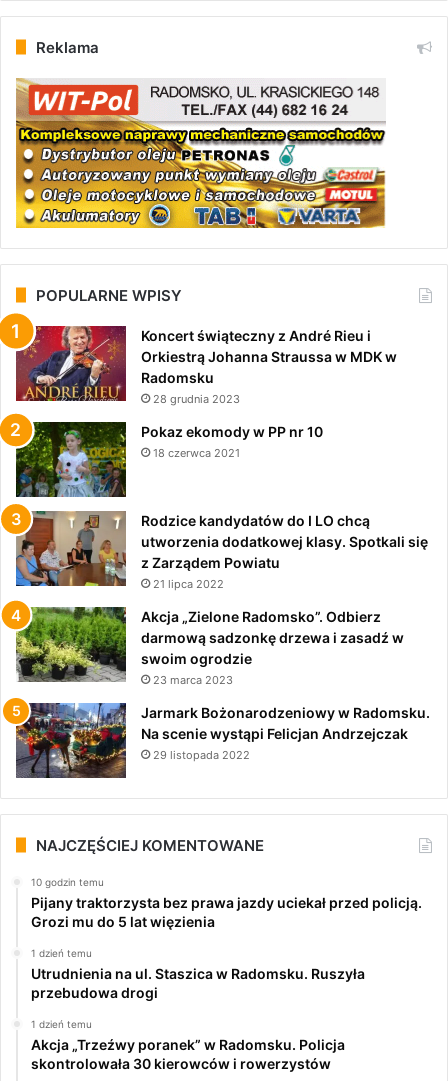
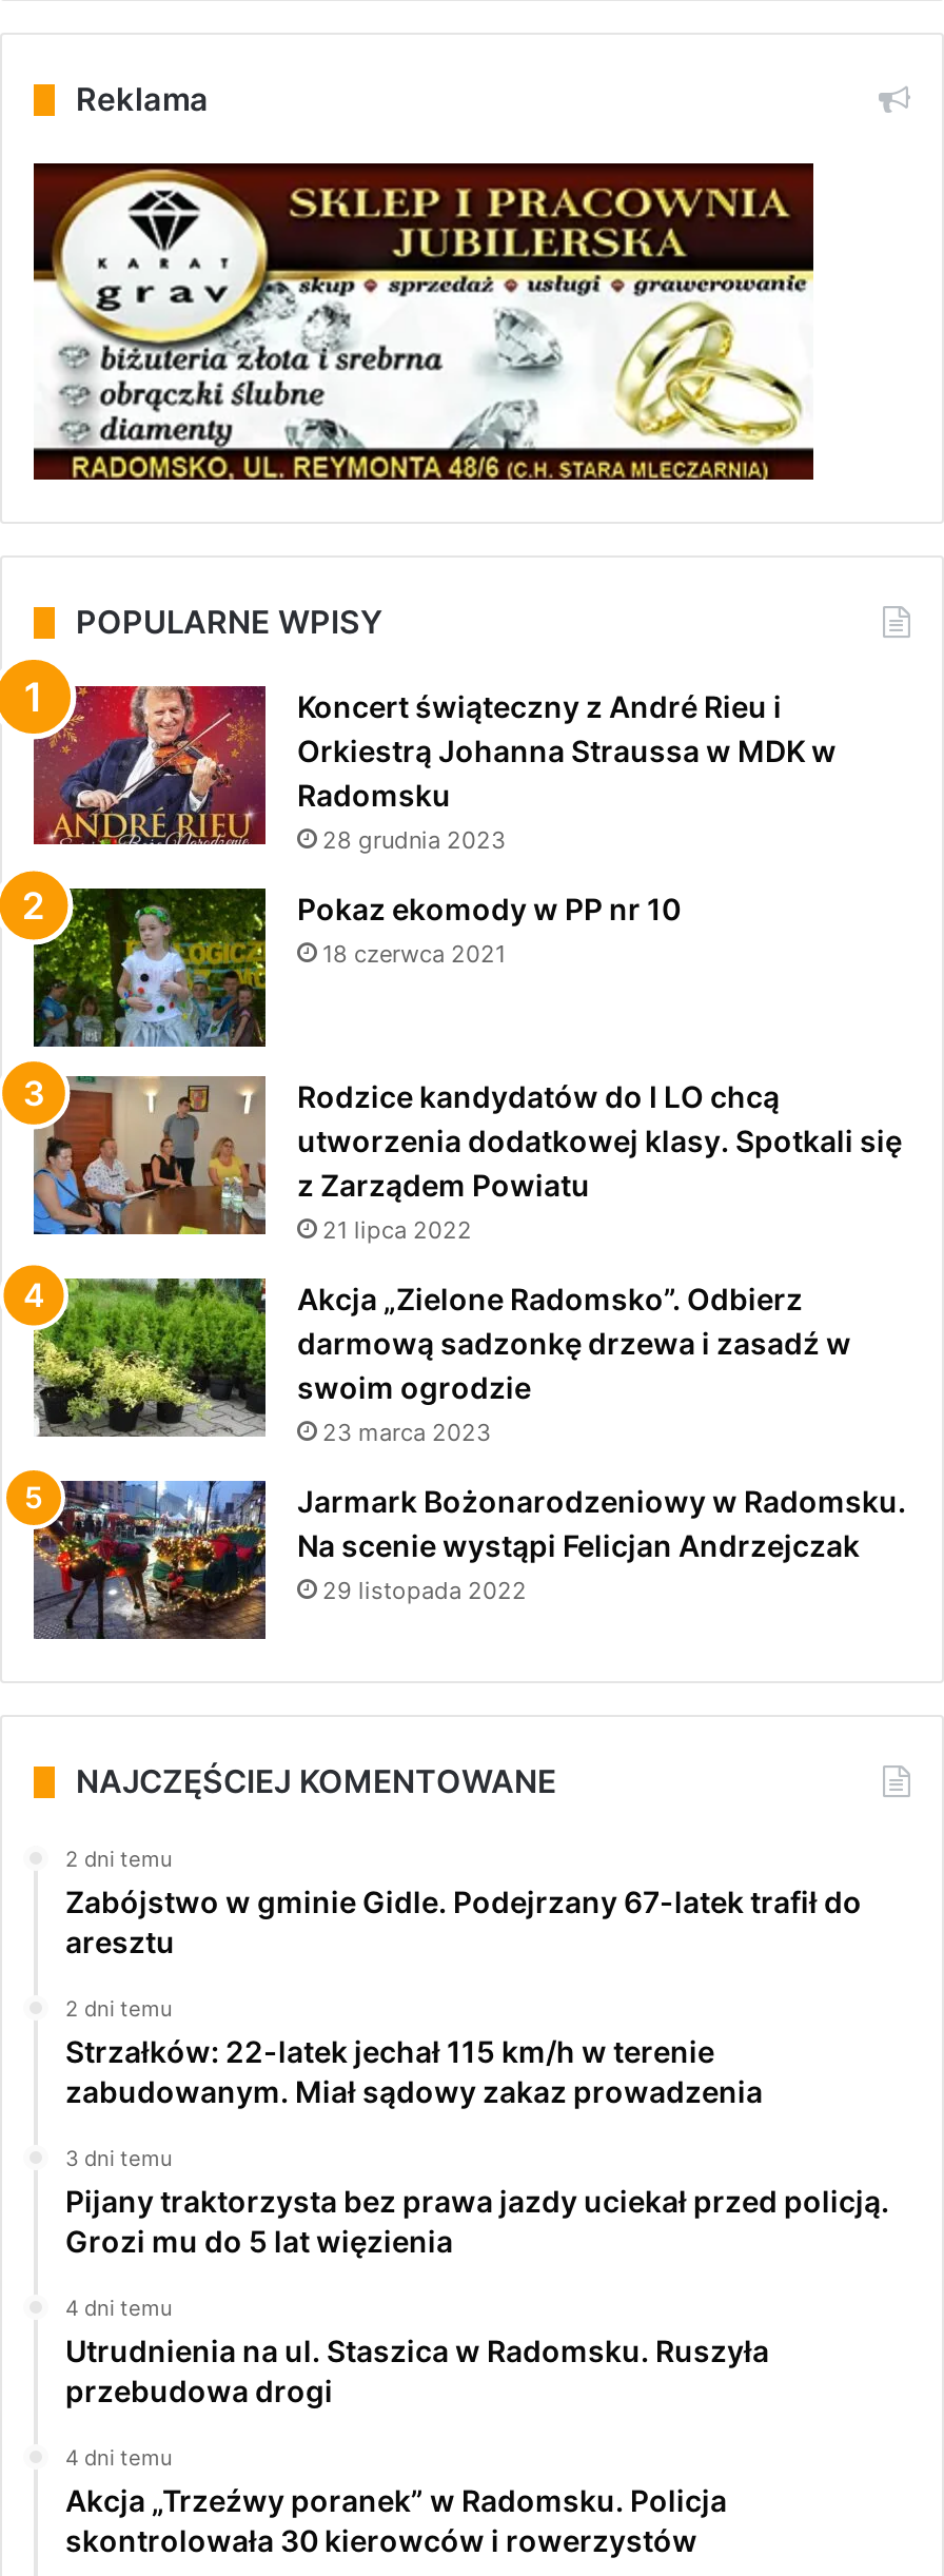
- [image]
+ [image]

- 10 godzin temu
+ 2 dni temu
+ Zabójstwo w gminie Gidle. Podejrzany 67-latek trafił do
+ aresztu
+ 2 dni temu
+ Strzałków: 22-latek jechał 115 km/h w terenie
+ zabudowanym. Miał sądowy zakaz prowadzenia
+ 3 dni temu

- 1 dzień temu
+ 4 dni temu

- 1 dzień temu
+ 4 dni temu
